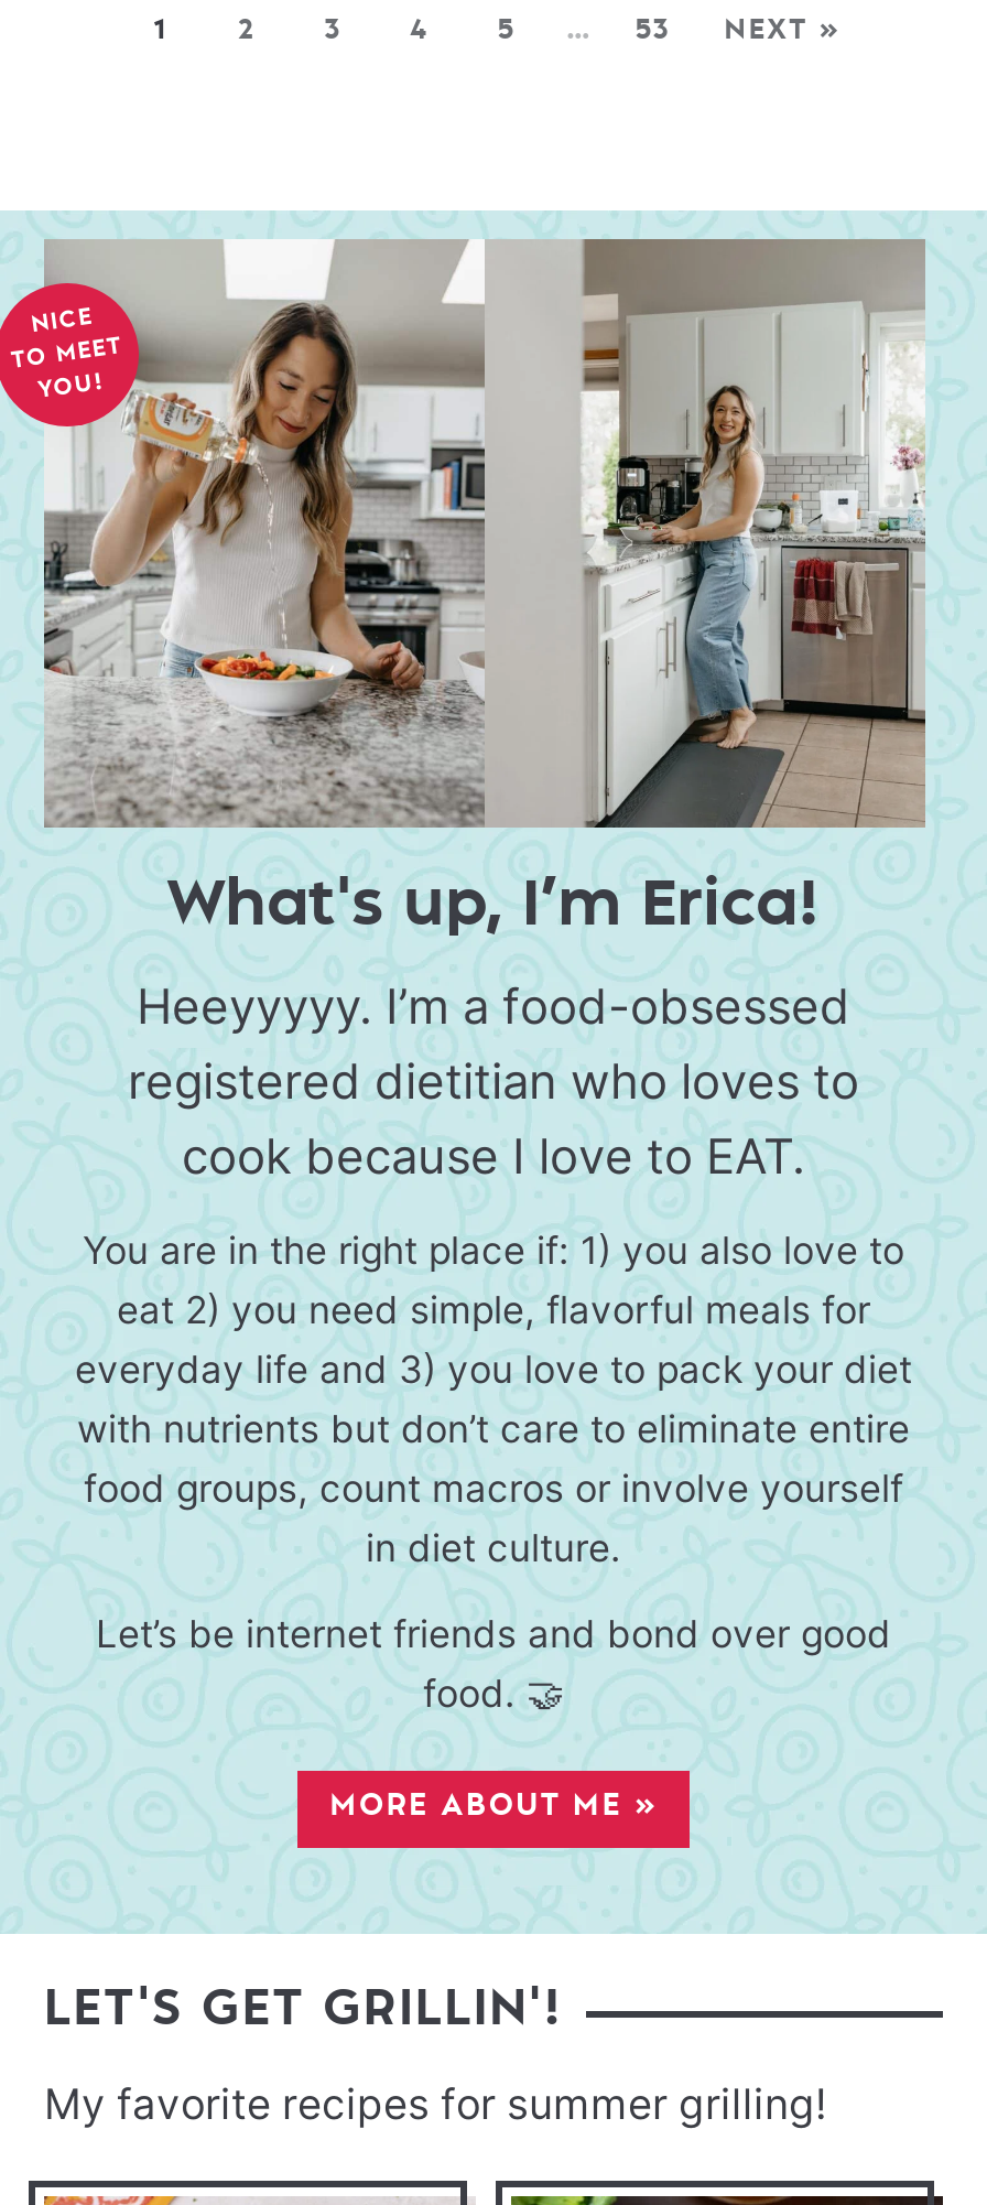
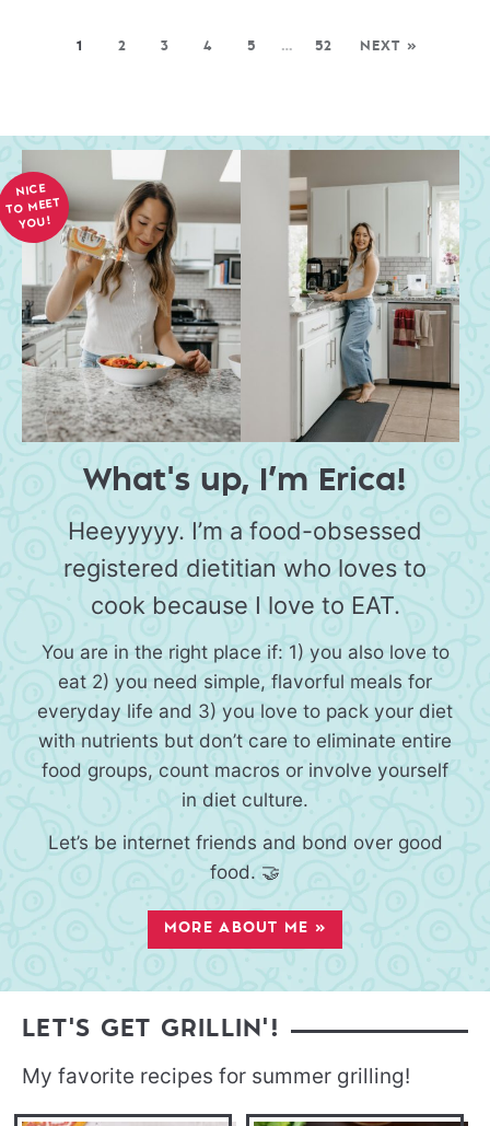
- 53
+ 52
